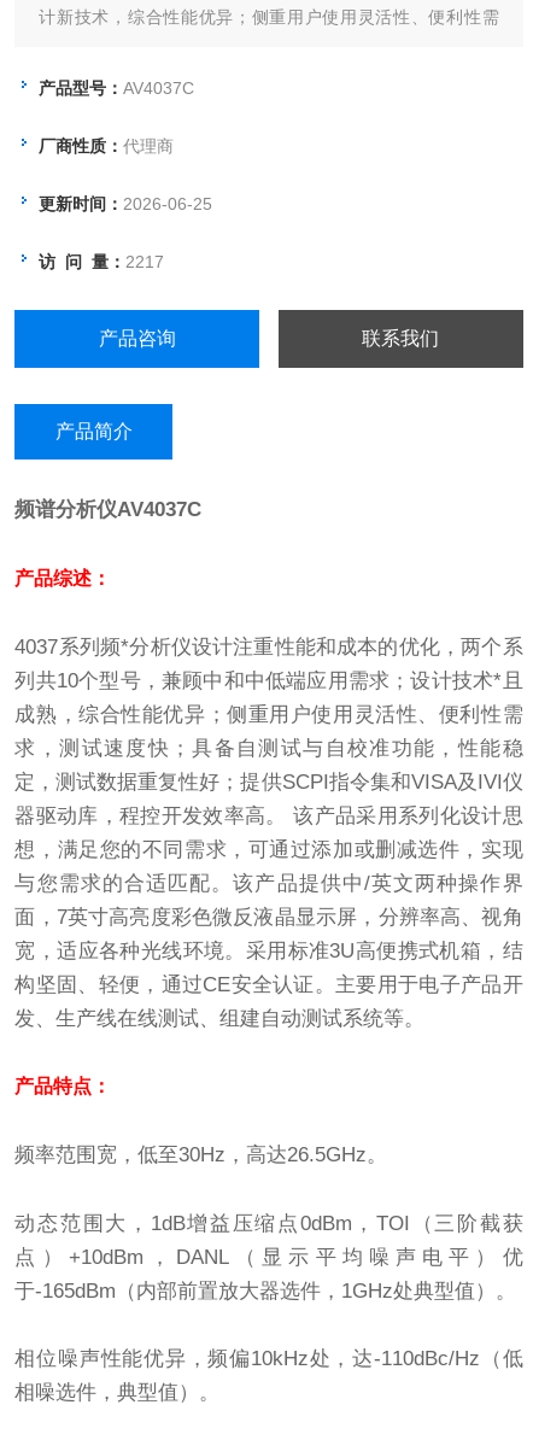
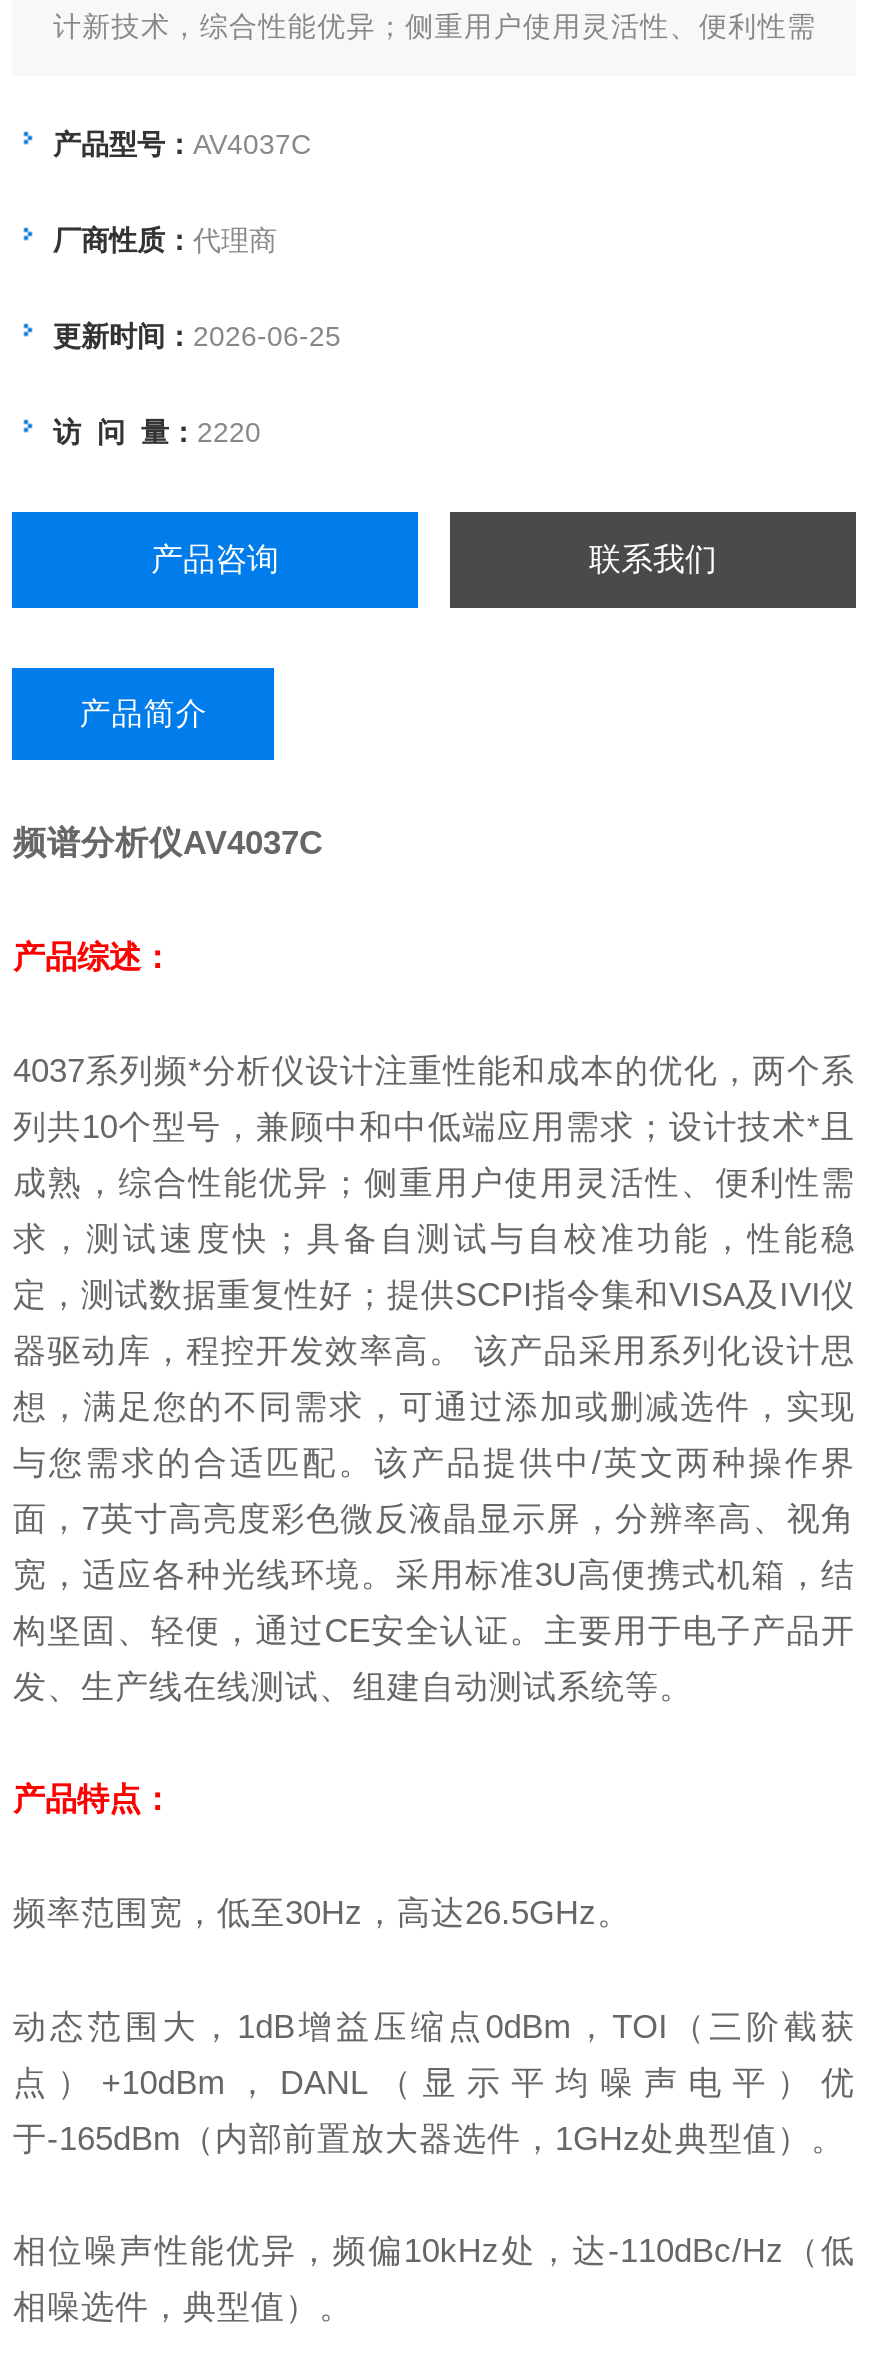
- 访 问 量：2217
+ 访 问 量：2220
